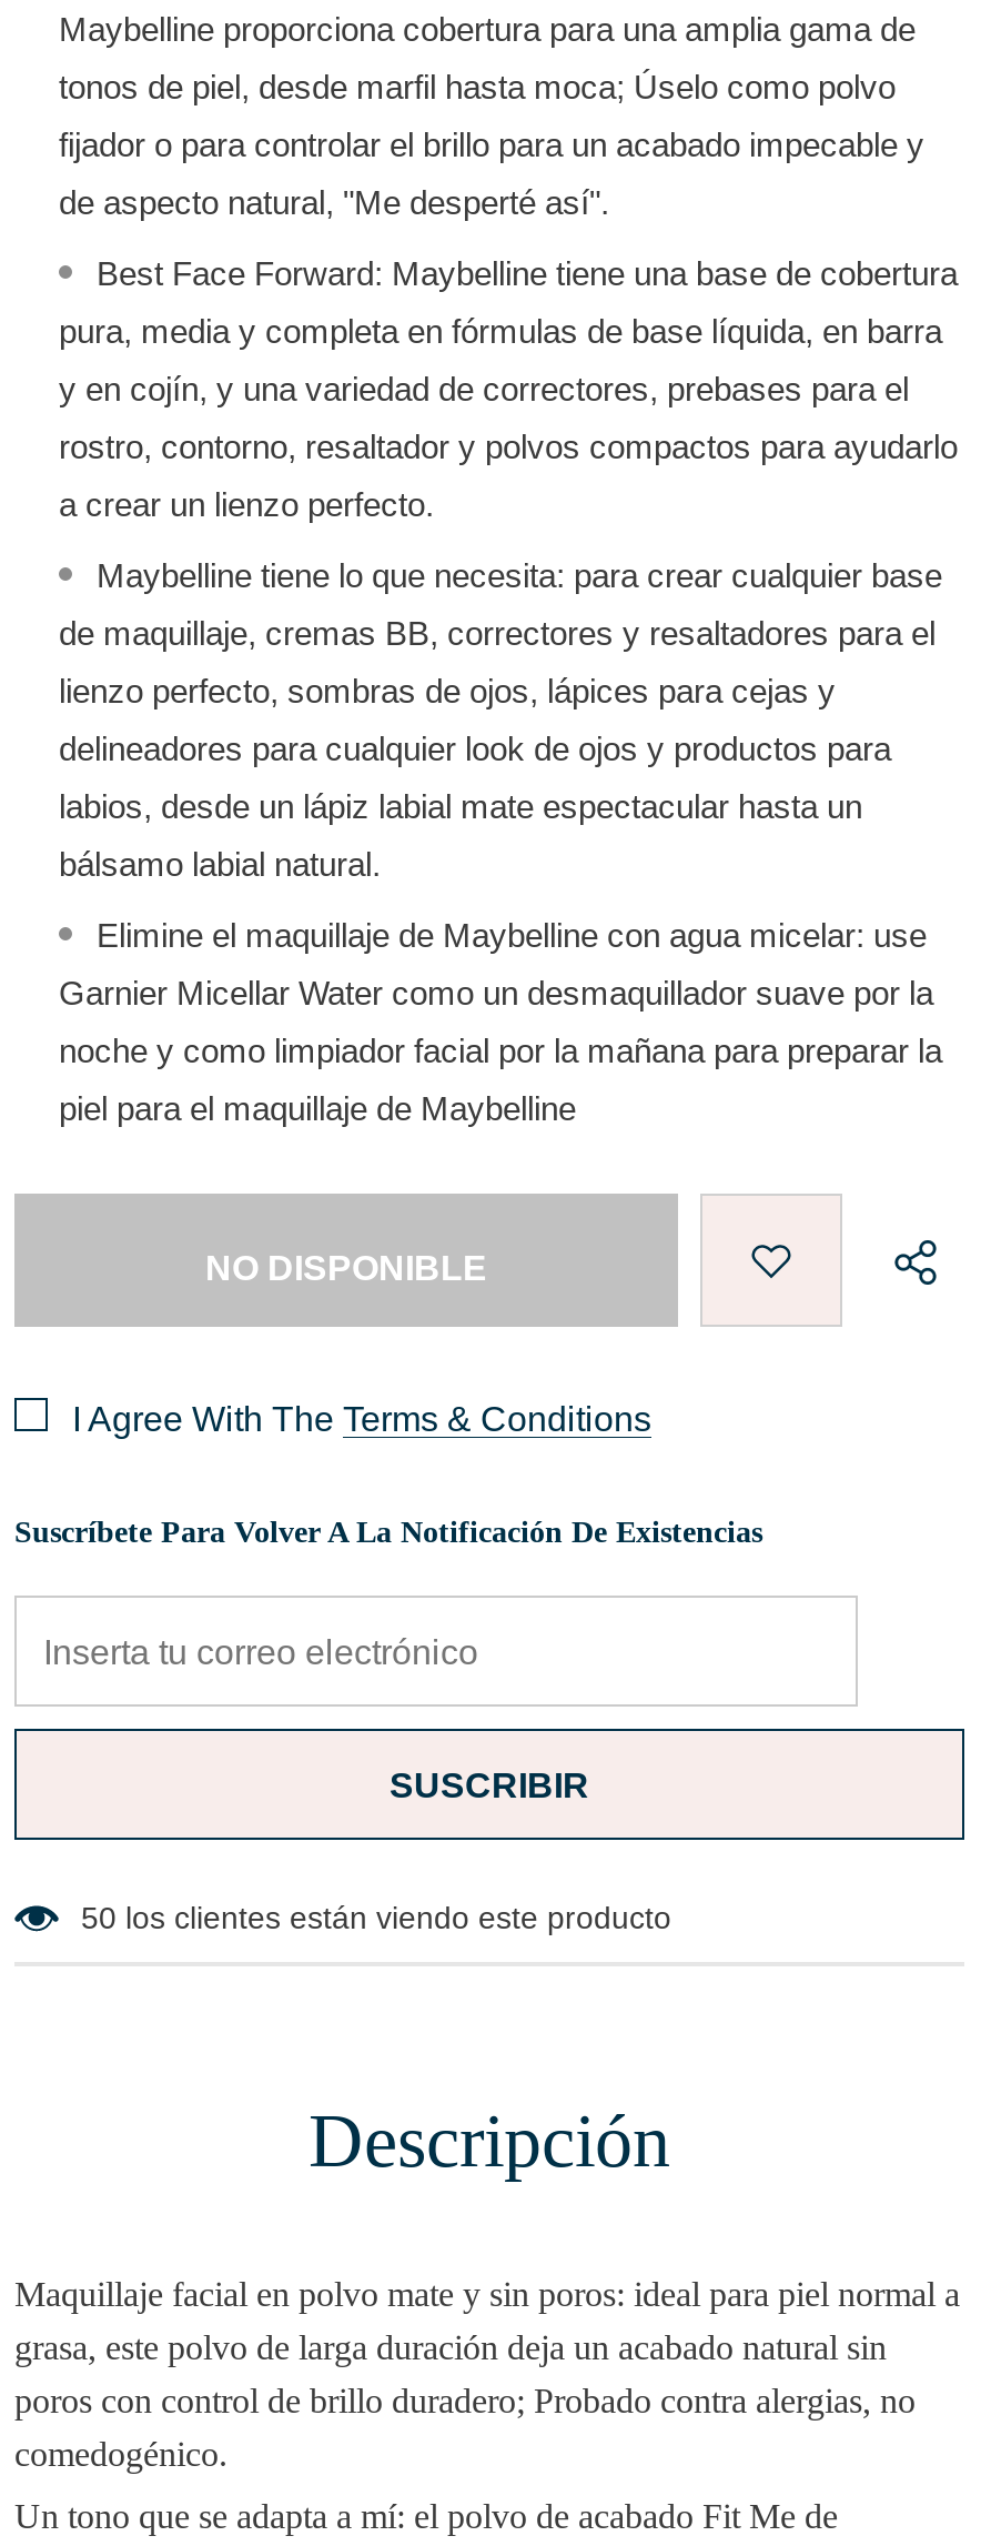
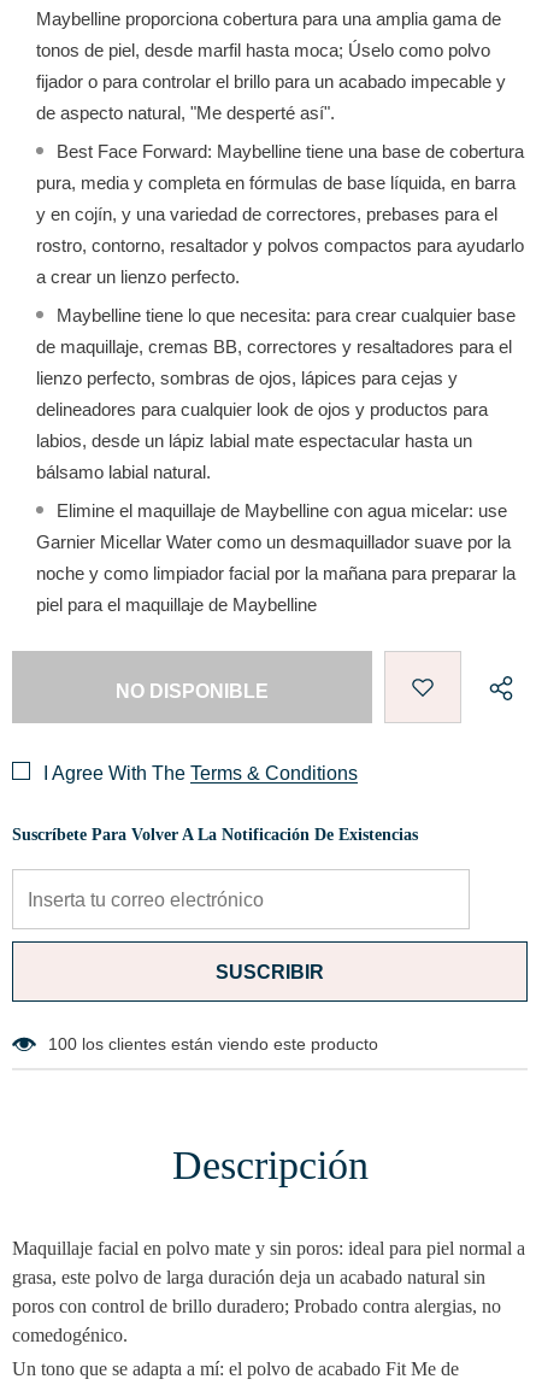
- 50 los clientes están viendo este producto
+ 100 los clientes están viendo este producto
